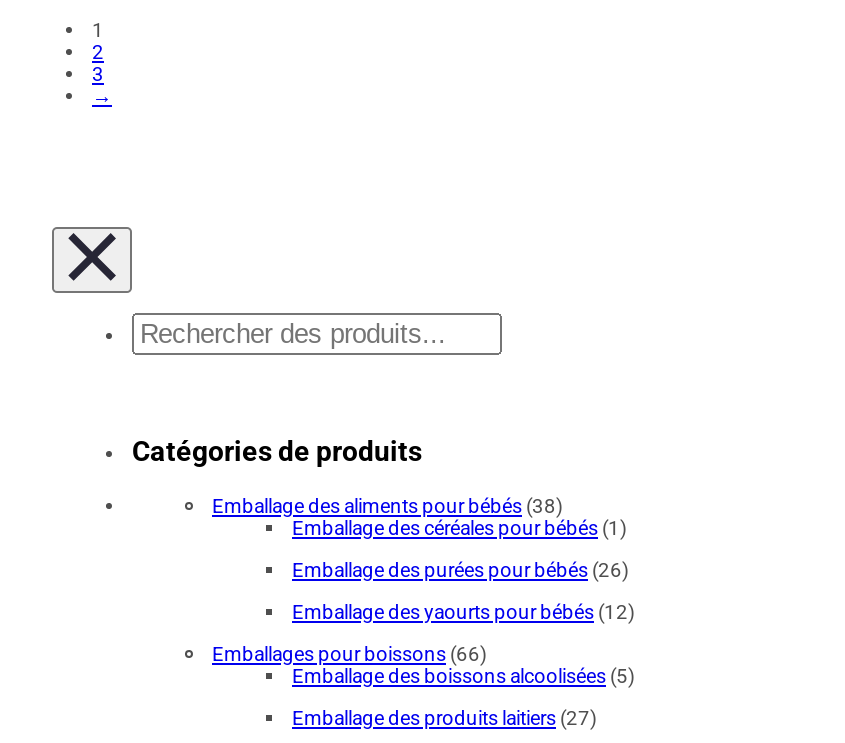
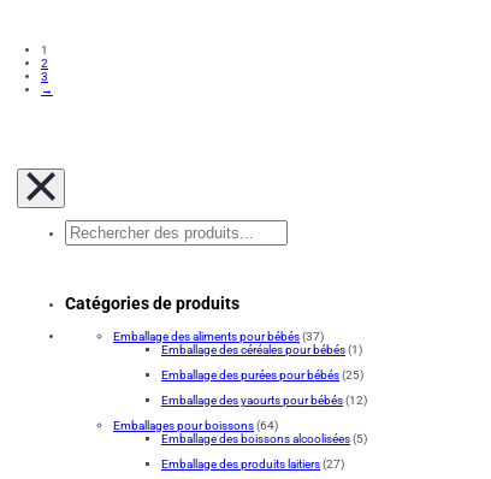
- Emballage des aliments pour bébés (38)
+ Emballage des aliments pour bébés (37)

- Emballage des purées pour bébés (26)
+ Emballage des purées pour bébés (25)

- Emballages pour boissons (66)
+ Emballages pour boissons (64)
